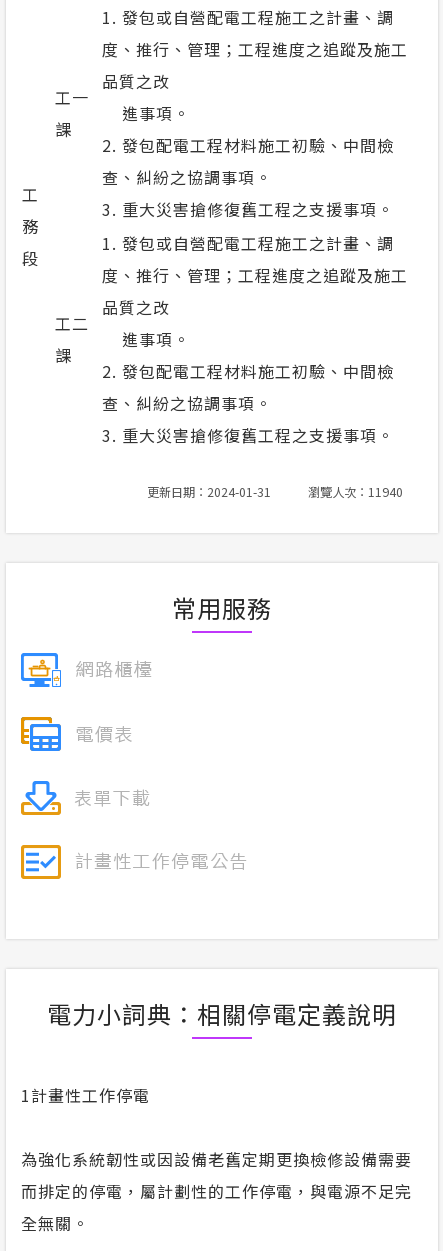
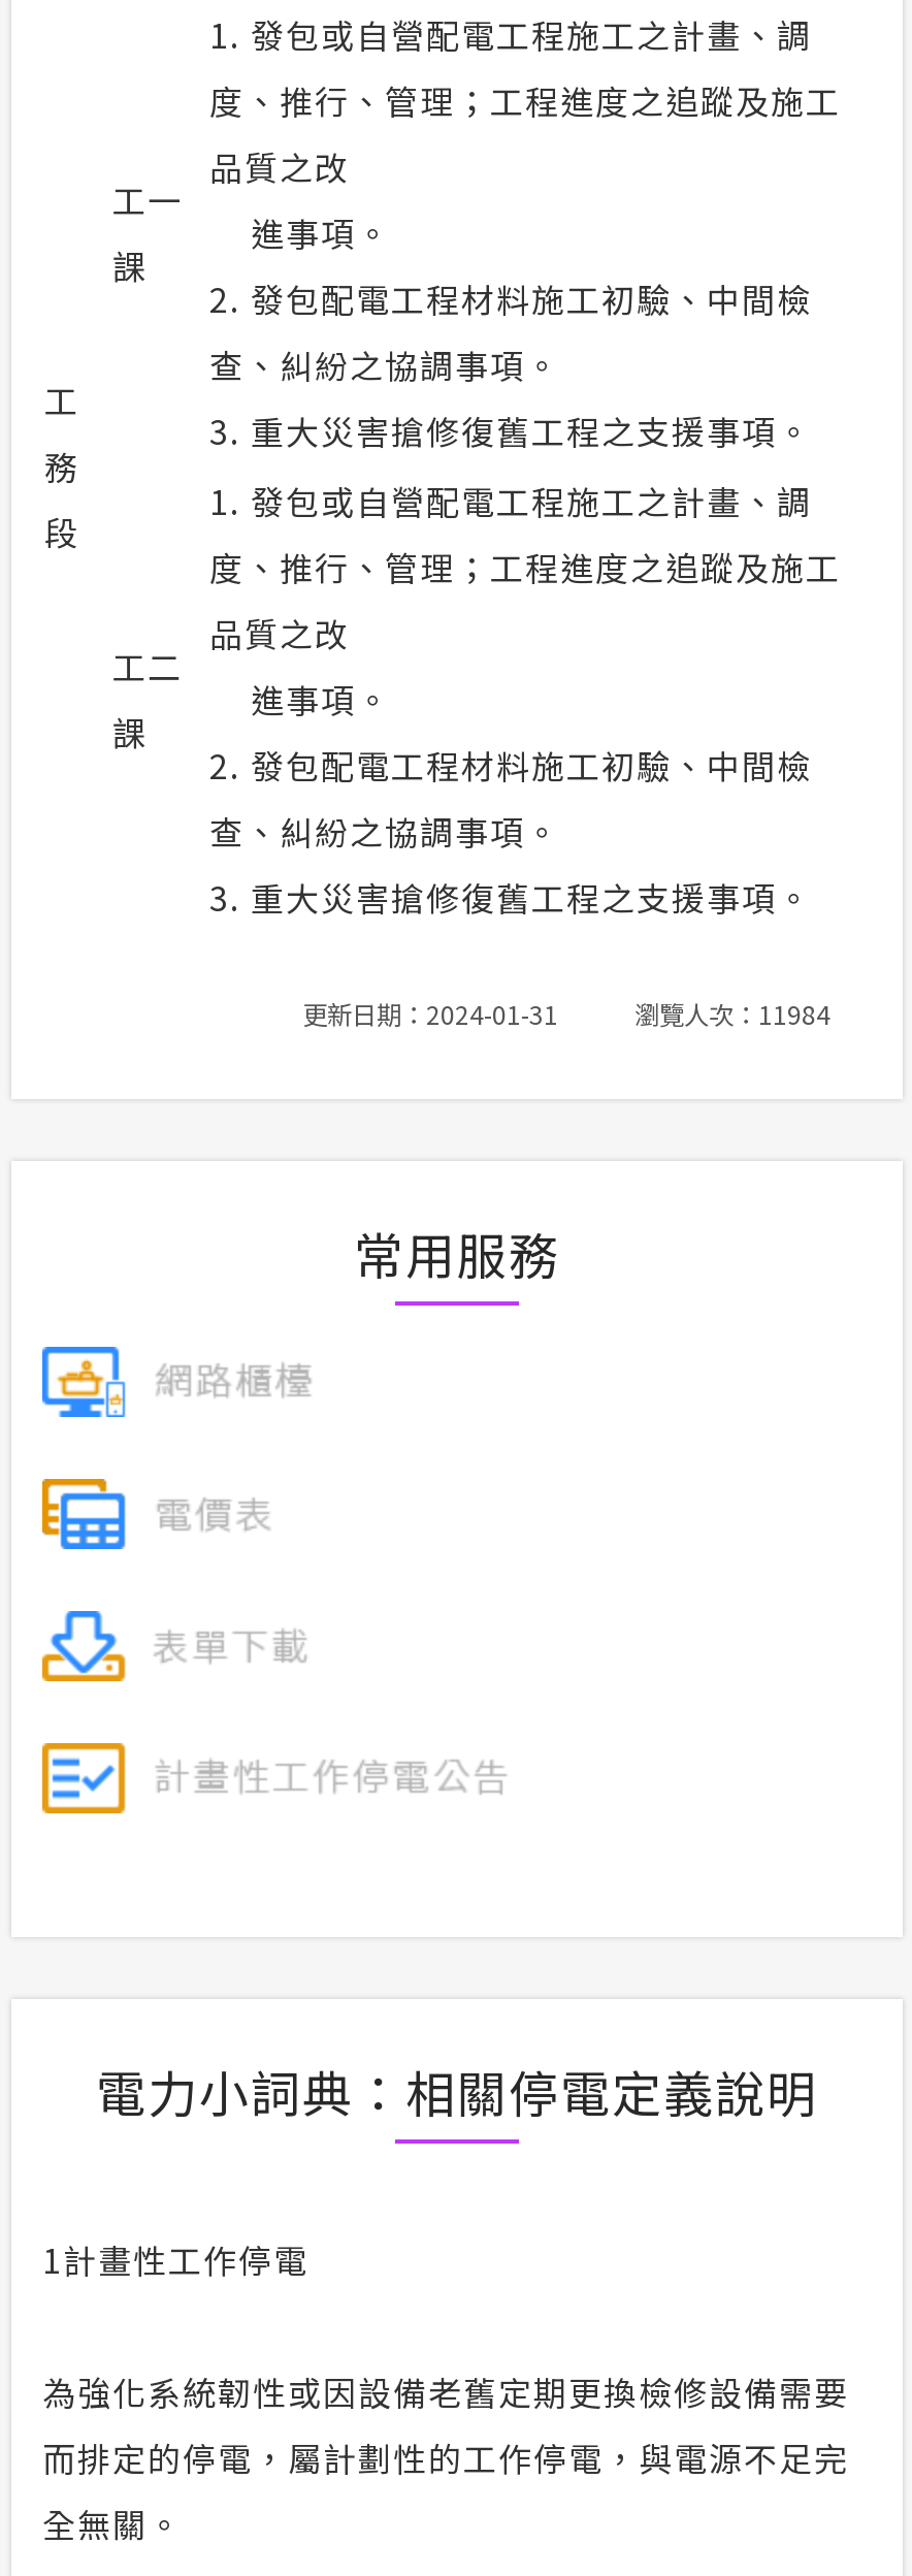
- 瀏覽人次：11940
+ 瀏覽人次：11984
